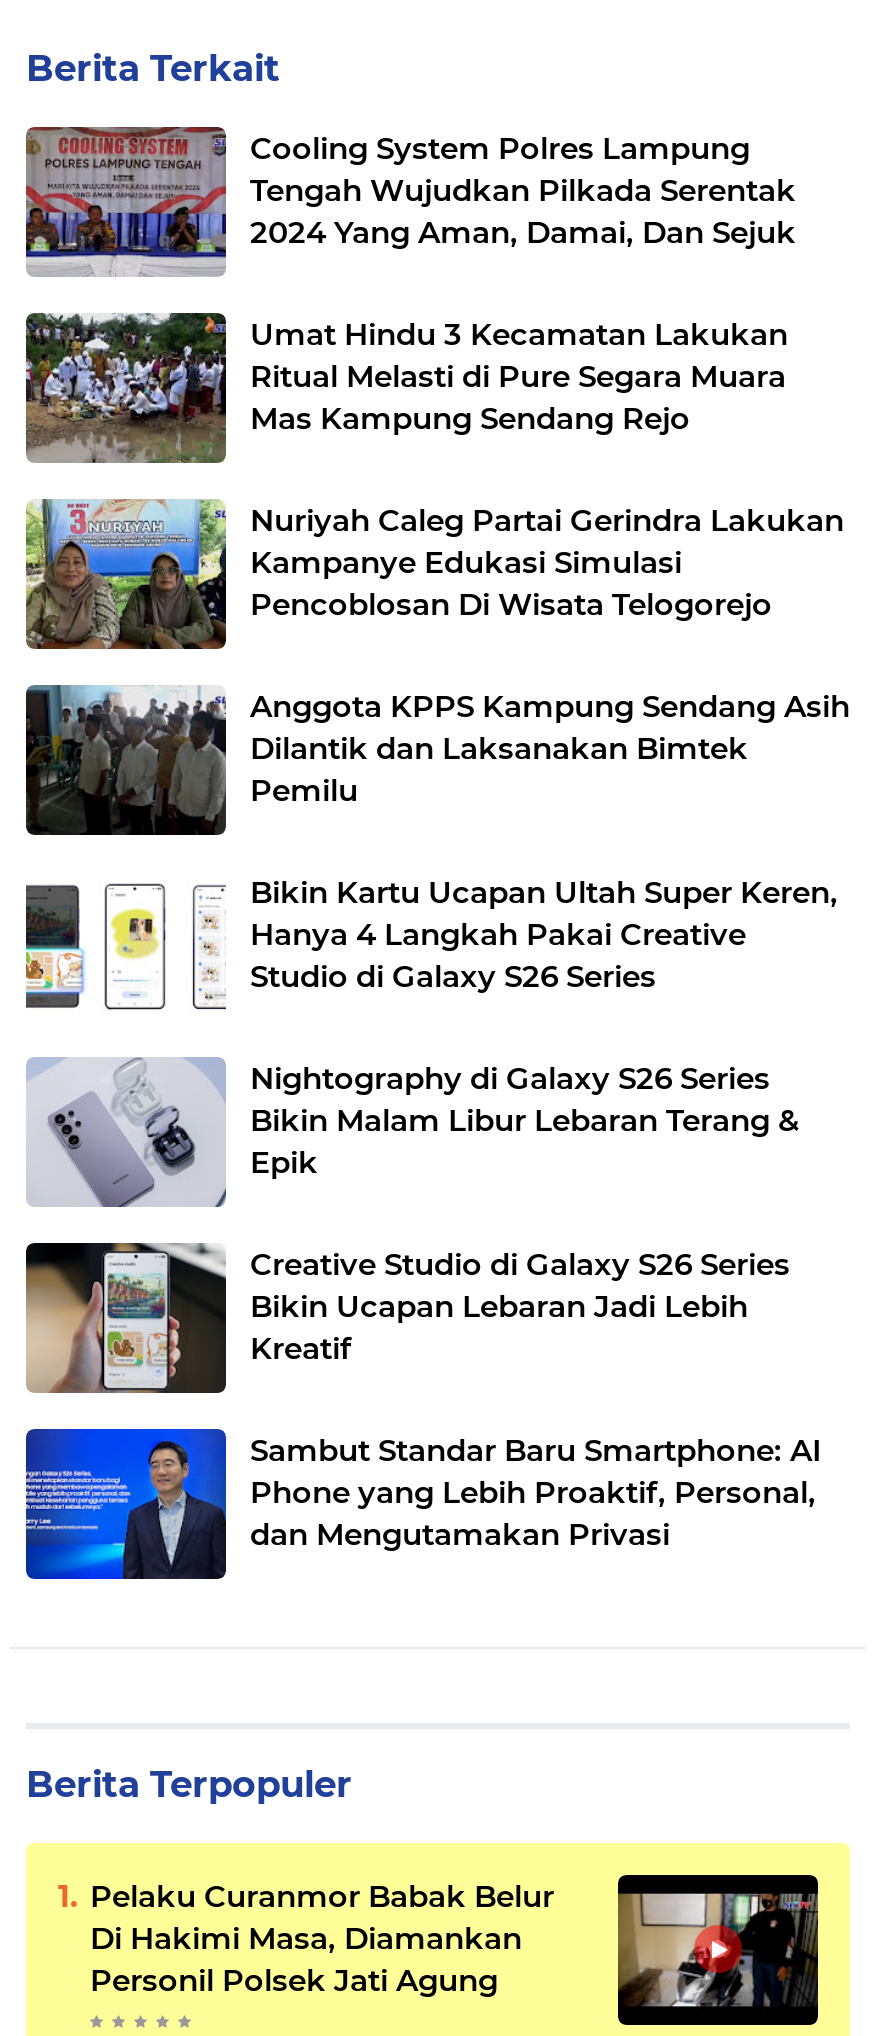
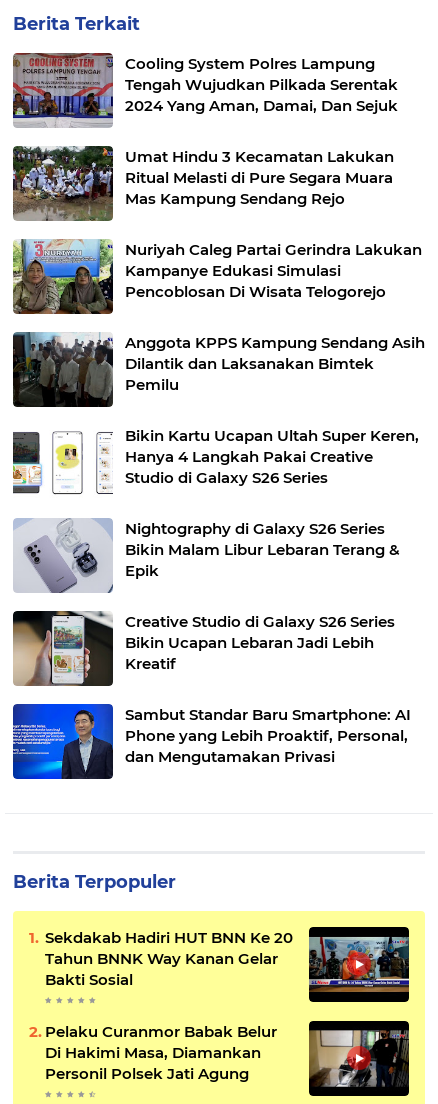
+ [image]
+ Sekdakab Hadiri HUT BNN Ke 20
+ Tahun BNNK Way Kanan Gelar
+ Bakti Sosial
